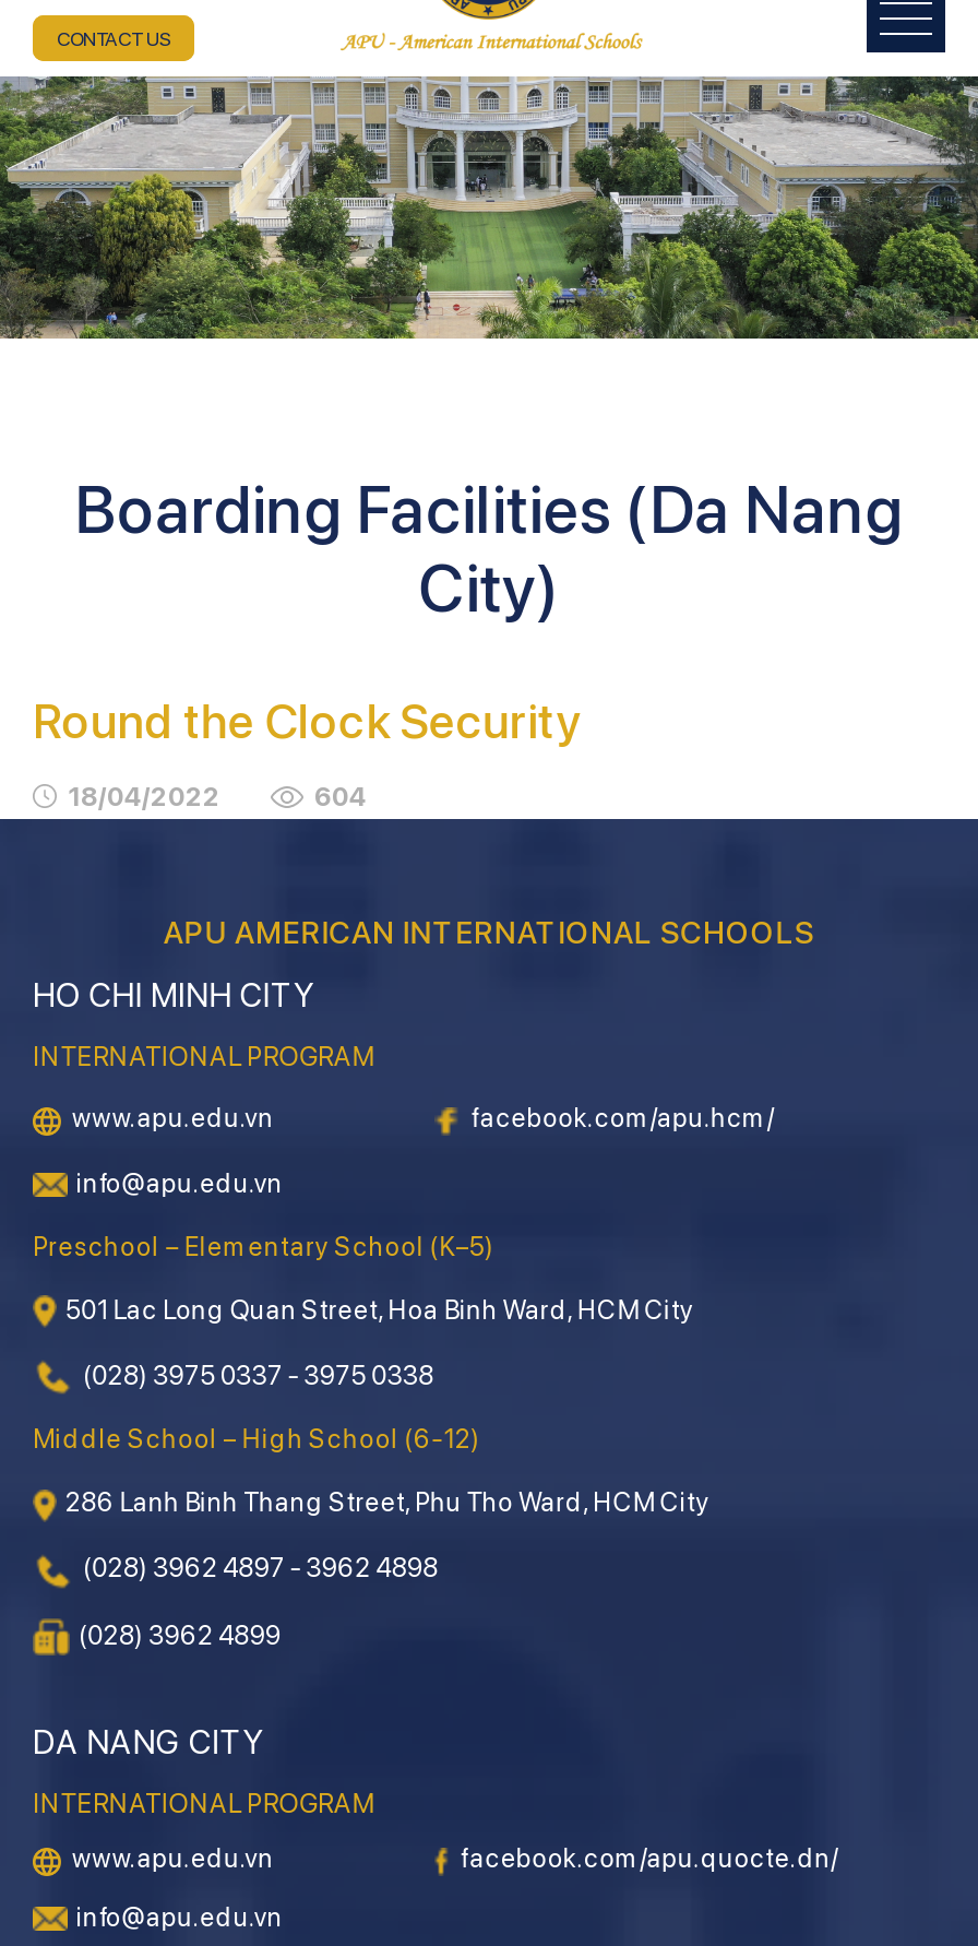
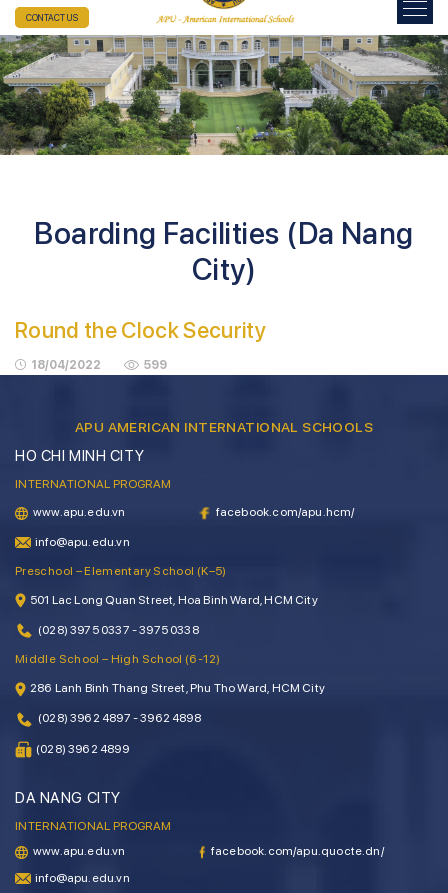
- 604
+ 599
